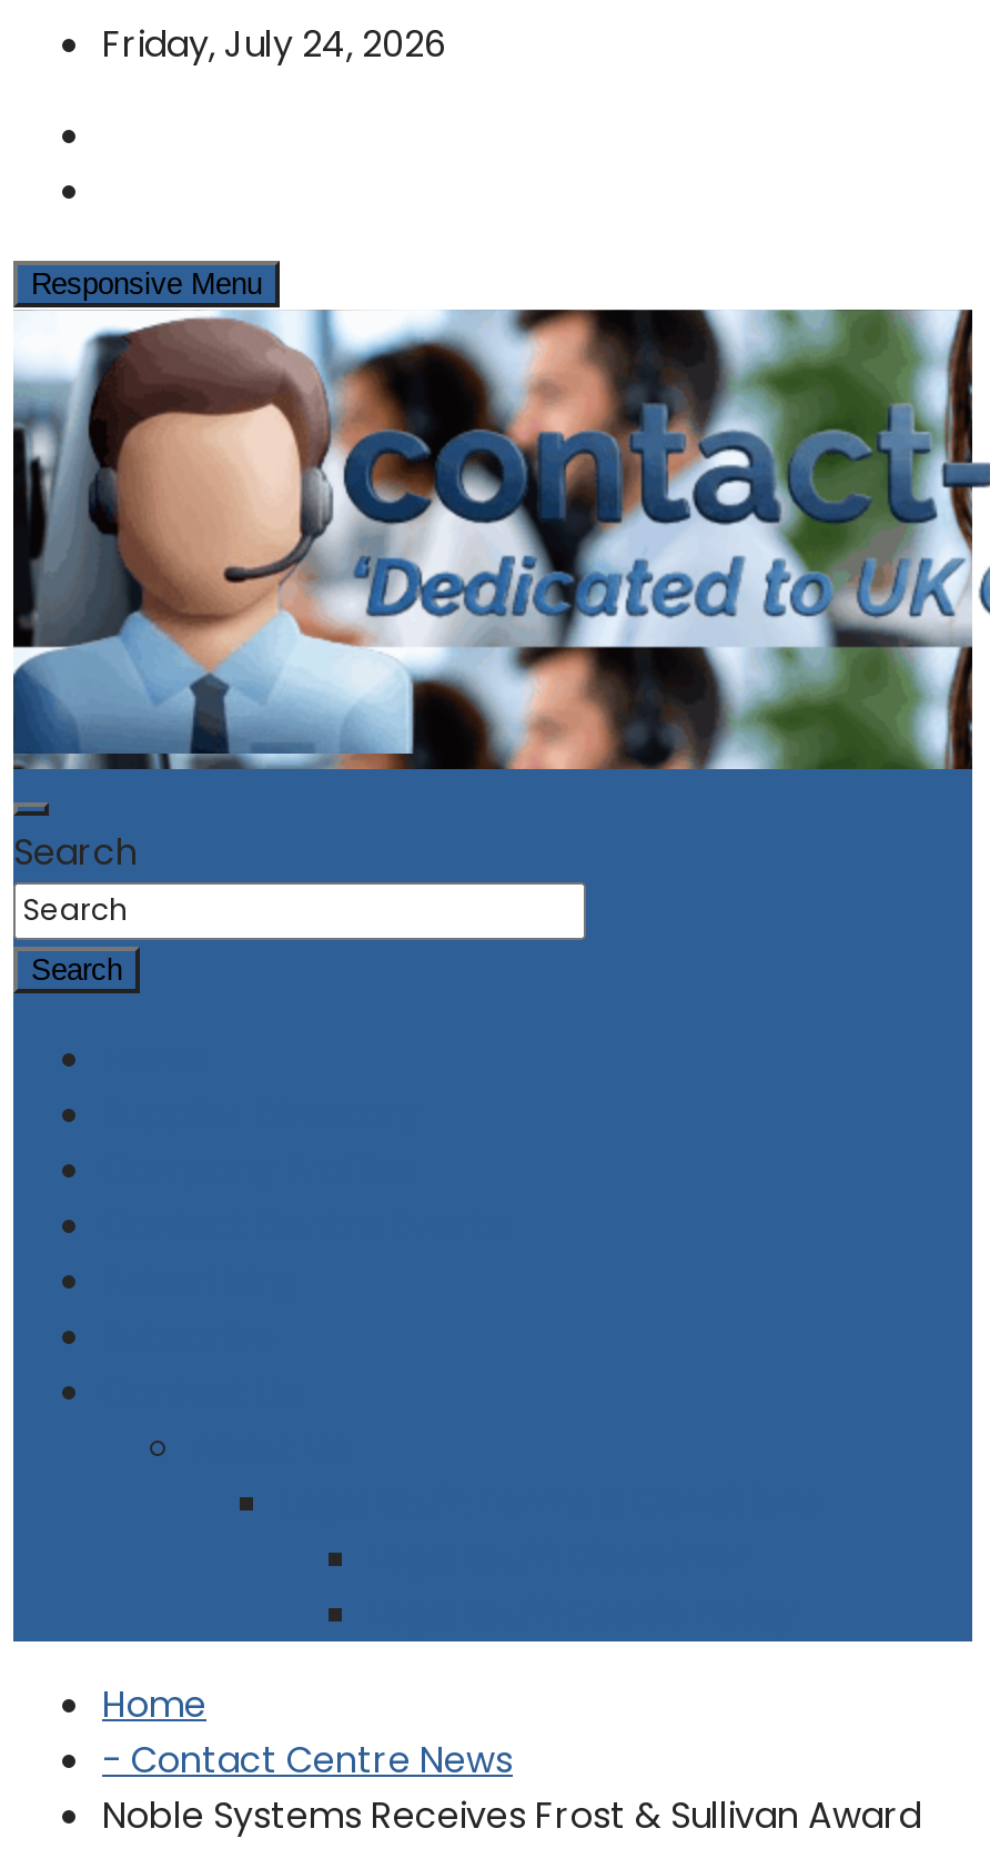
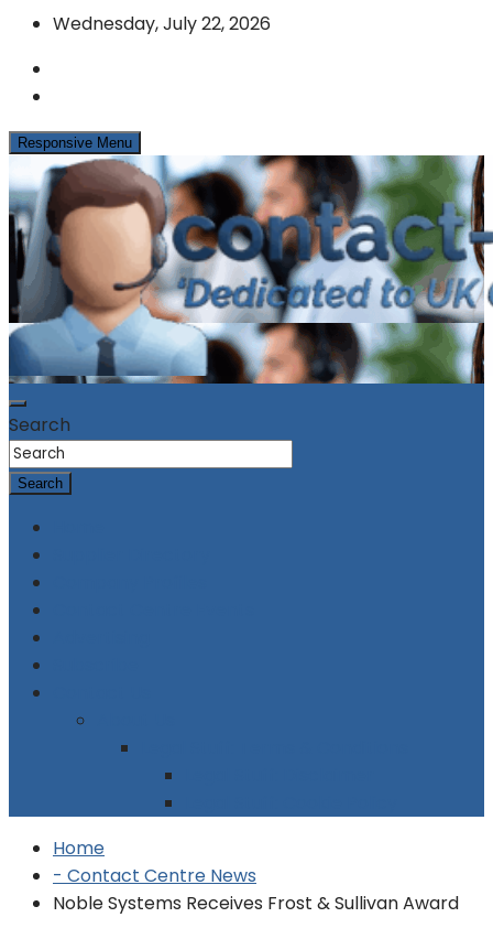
- Friday, July 24, 2026
+ Wednesday, July 22, 2026
